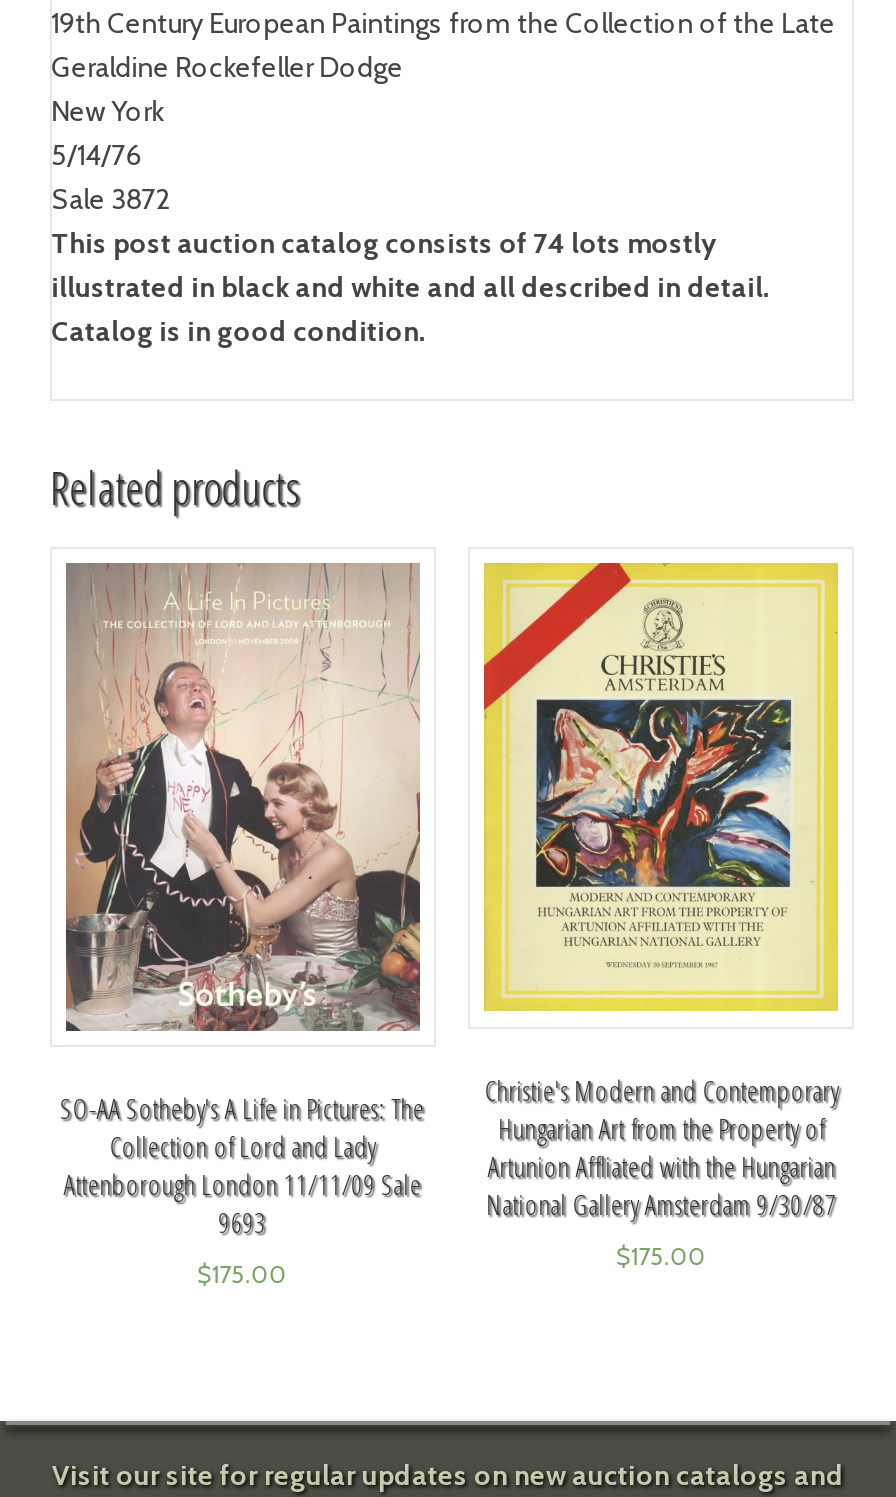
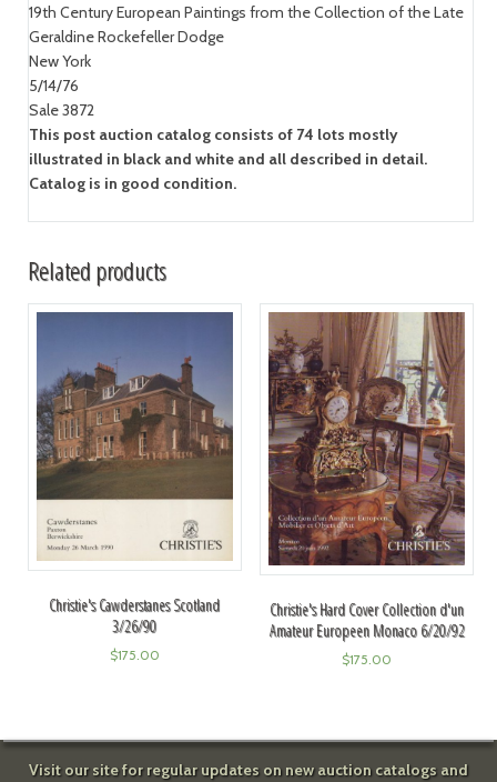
- [image]
+ [image]

- [image]
+ [image]

- Christie's Modern and Contemporary
- Hungarian Art from the Property of
- Artunion Affliated with the Hungarian
- National Gallery Amsterdam 9/30/87
+ Christie's Hard Cover Collection d'un
+ Amateur Europeen Monaco 6/20/92

- SO-AA Sotheby's A Life in Pictures: The
- Collection of Lord and Lady
- Attenborough London 11/11/09 Sale
- 9693
+ Christie's Cawderstanes Scotland
+ 3/26/90
